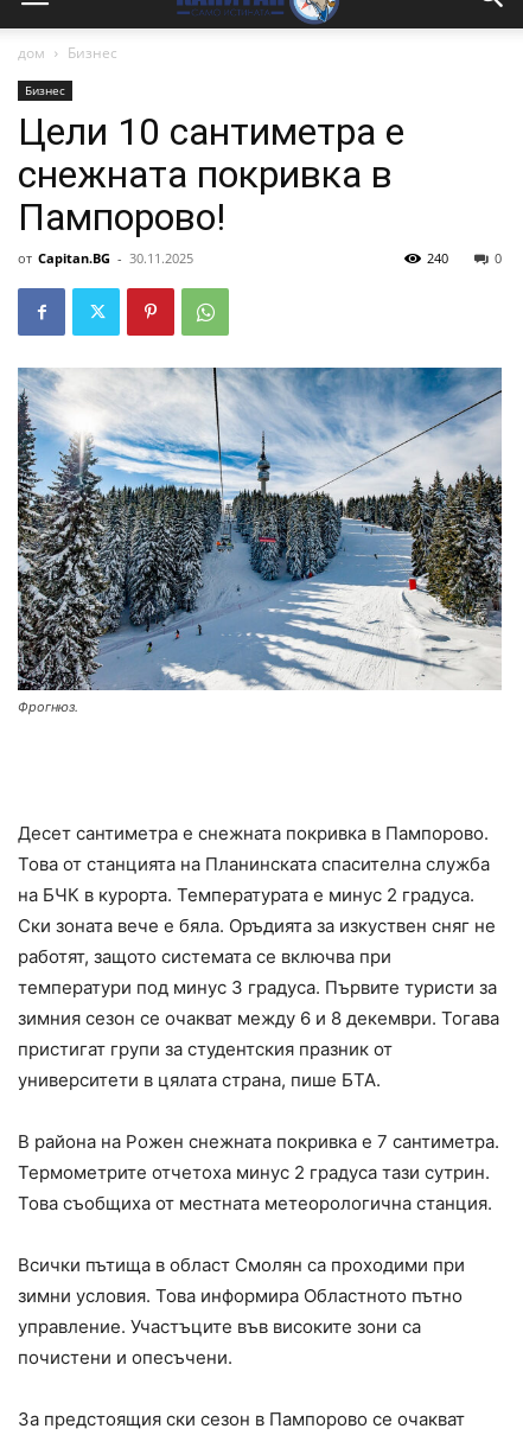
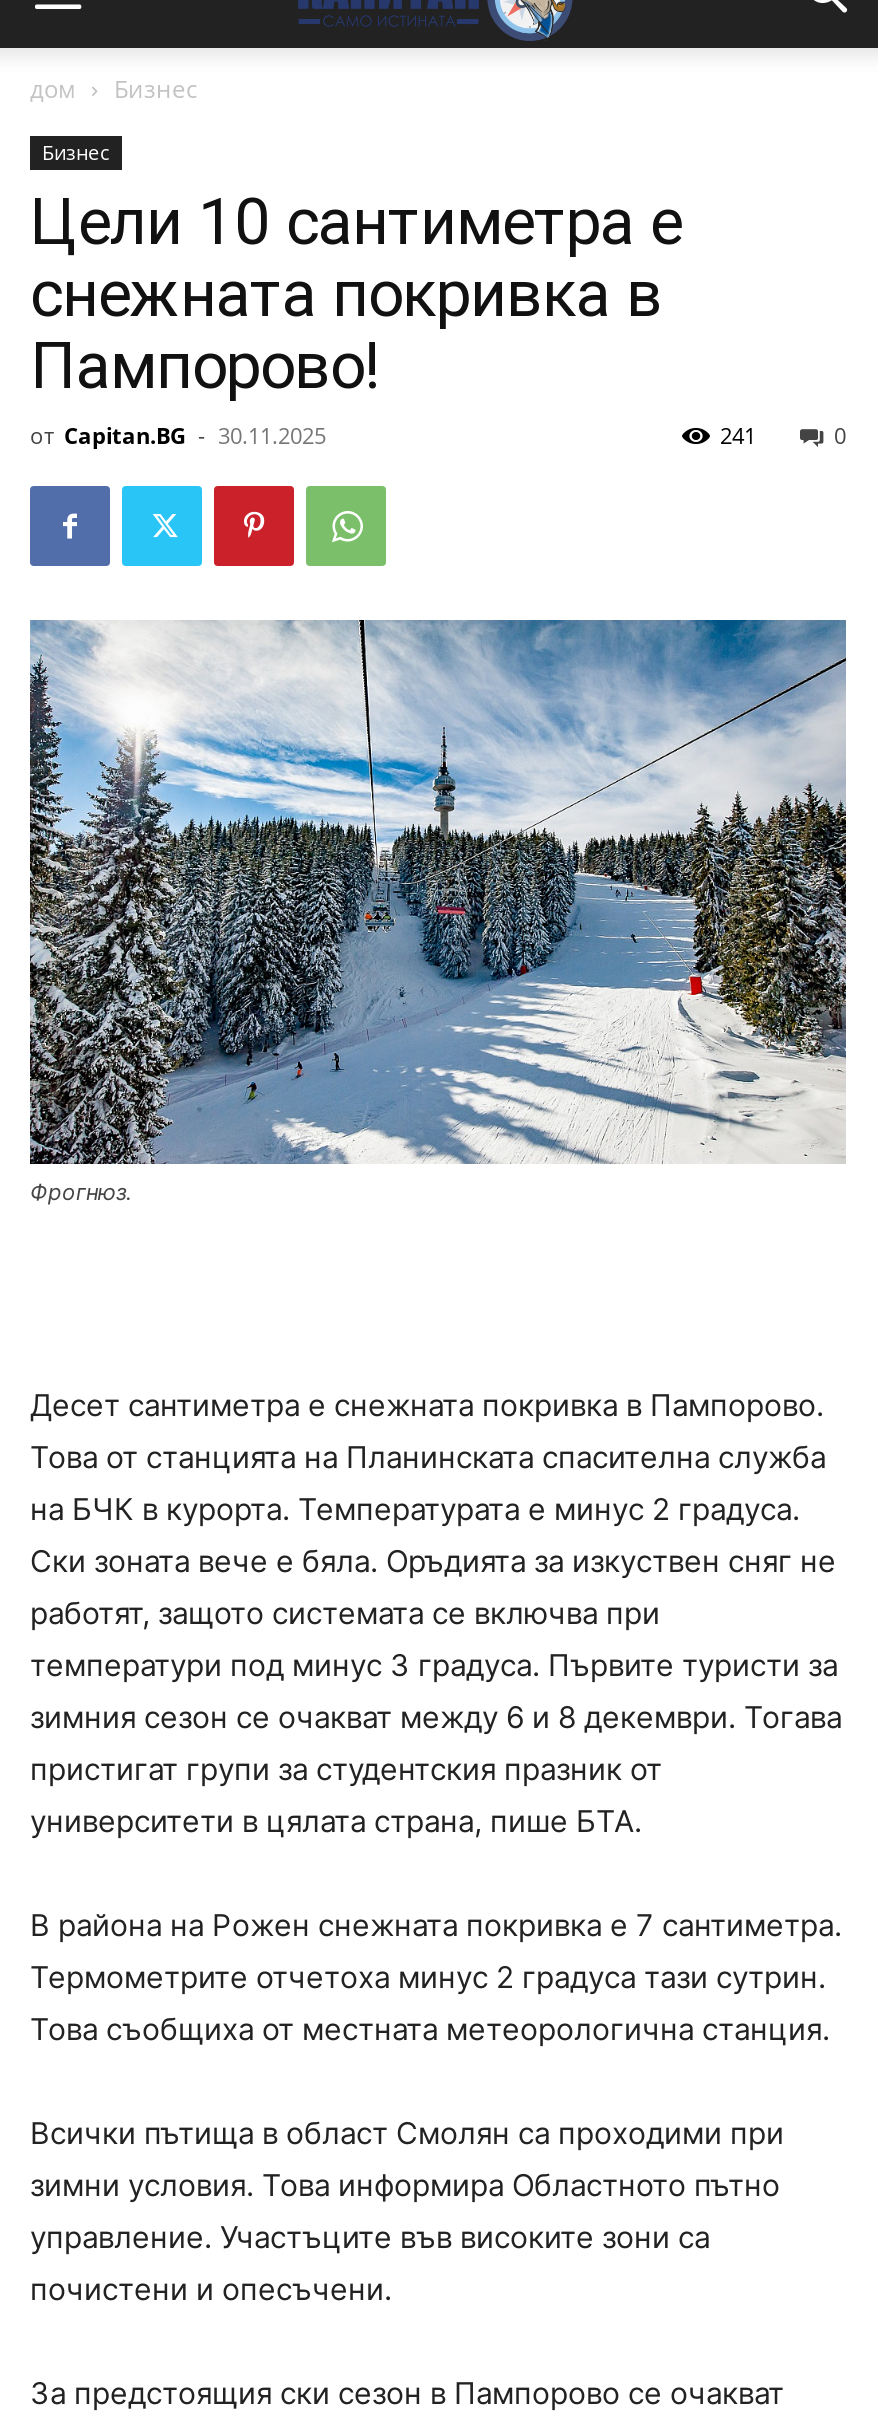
- 240
+ 241
